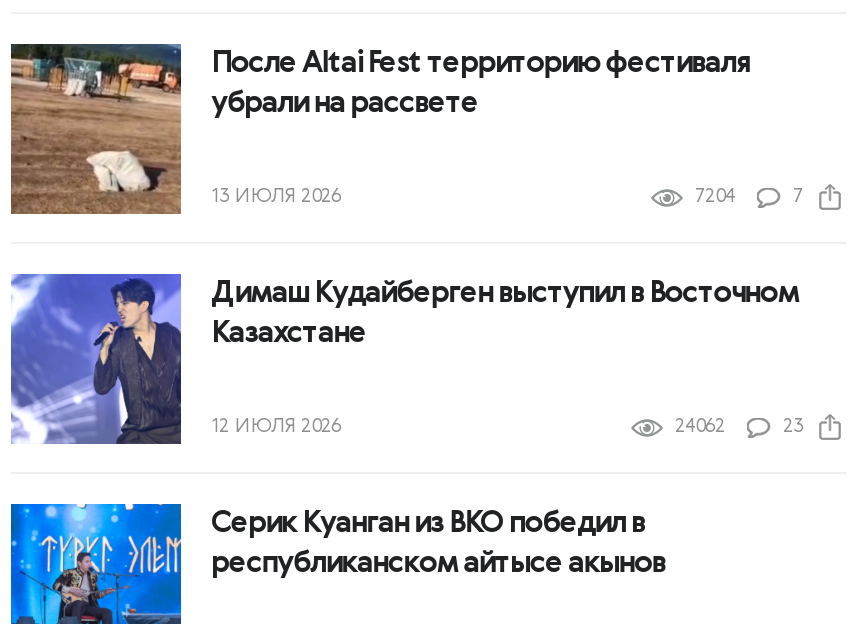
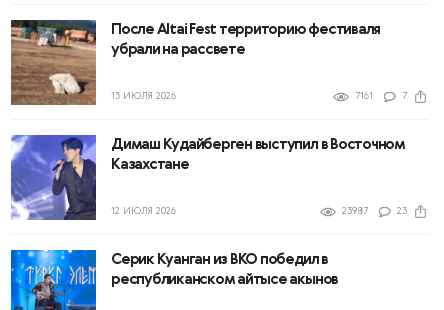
- 7204
+ 7161

- 24062
+ 23987
